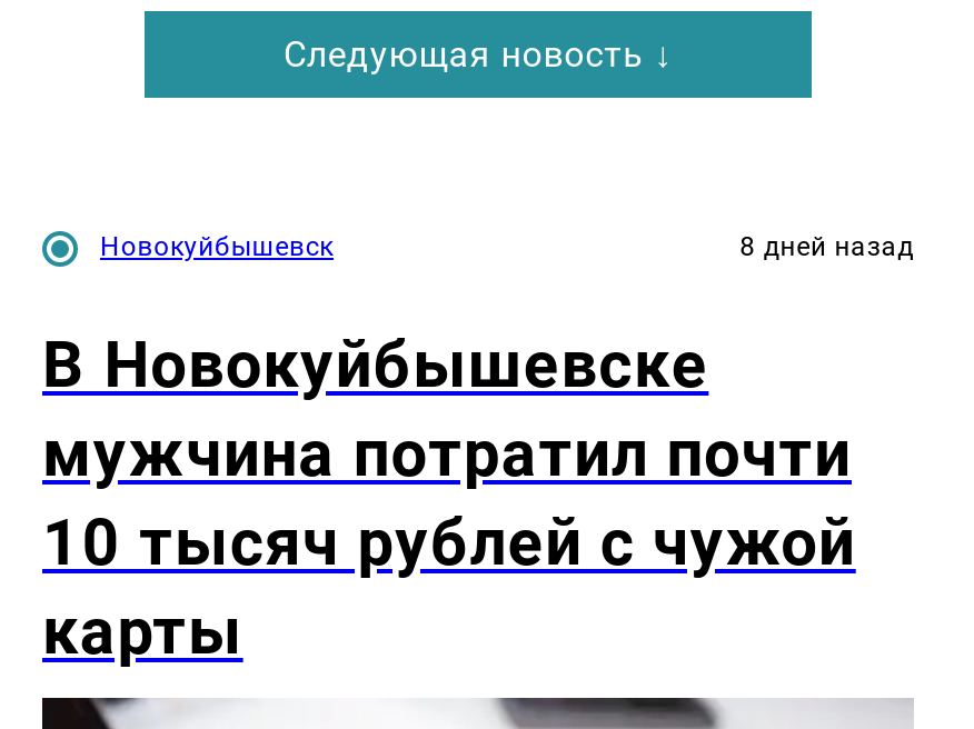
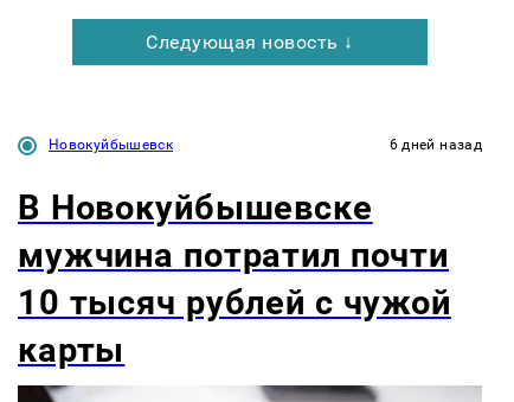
- 8 дней назад
+ 6 дней назад
